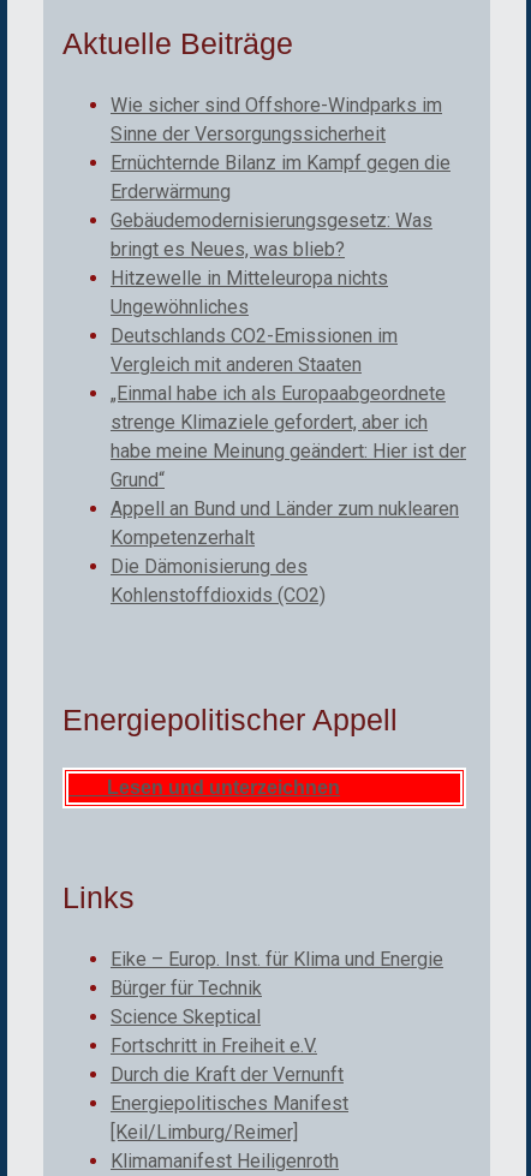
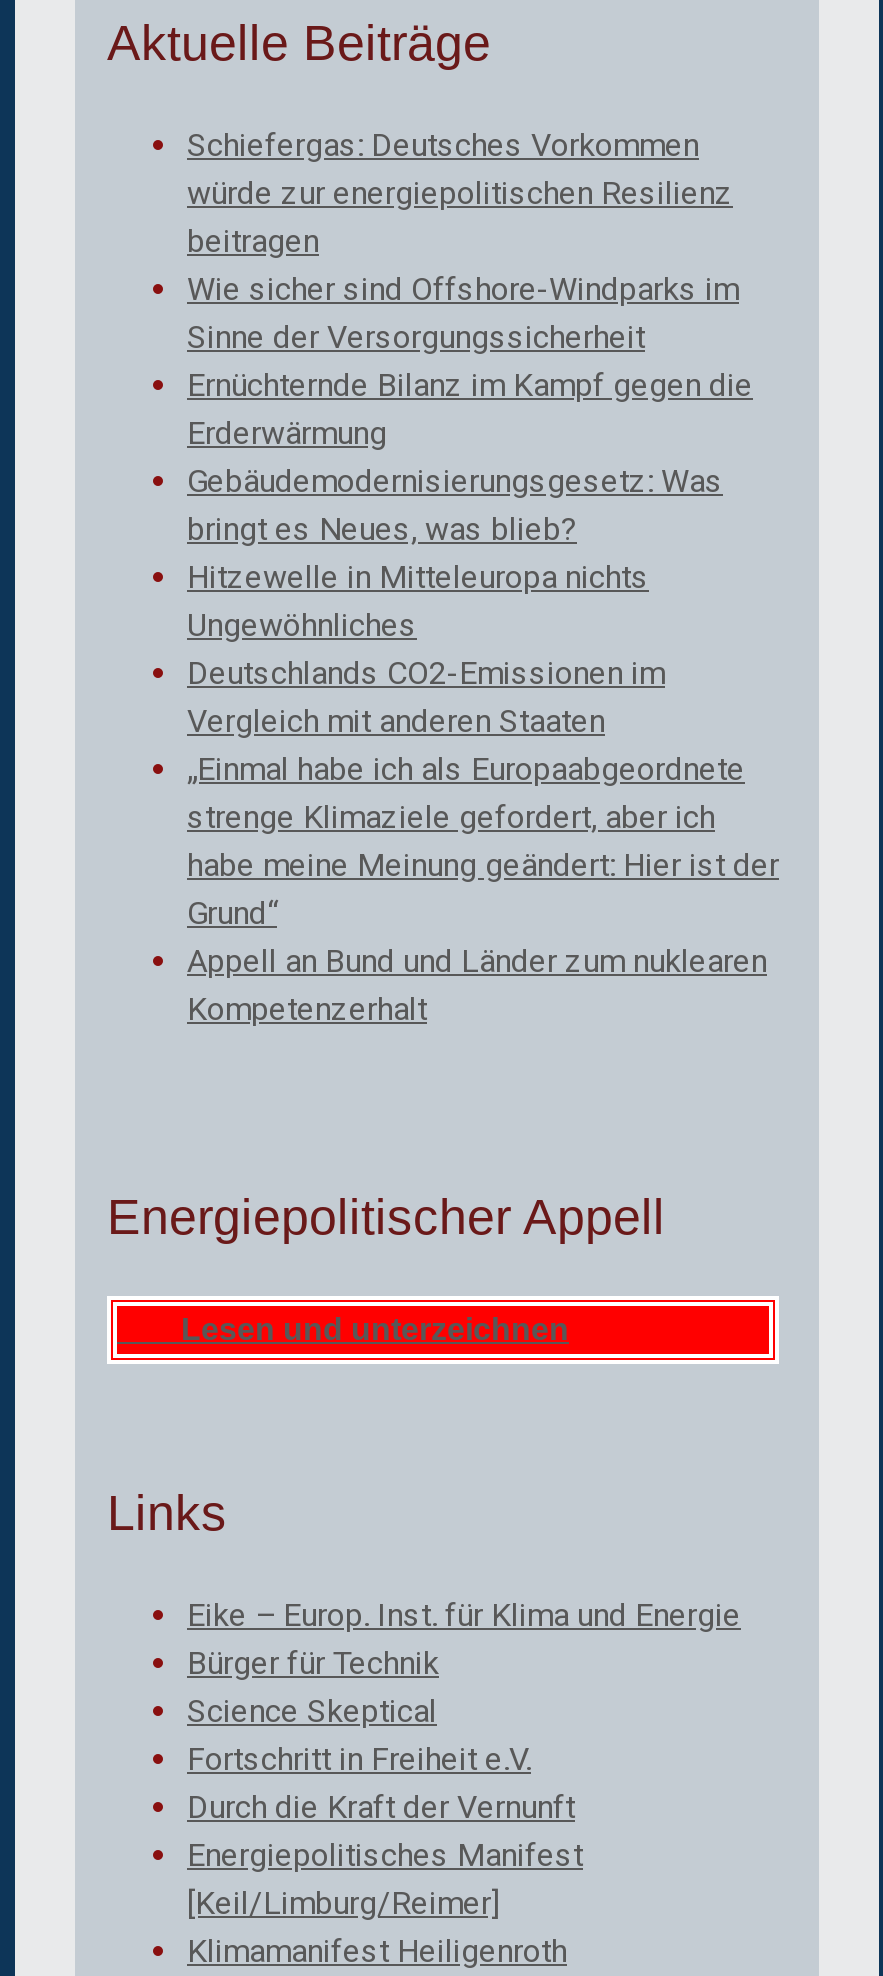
+ Schiefergas: Deutsches Vorkommen
+ würde zur energiepolitischen Resilienz
+ beitragen

moved down: Wie sicher sind Offshore-Windparks im | Sinne der Versorgungssicherheit | Ernüchternde Bilanz im Kampf gegen die | ... | Appell an Bund und Länder zum nuklearen | Kompetenzerhalt

- Die Dämonisierung des
- Kohlenstoffdioxids (CO2)
